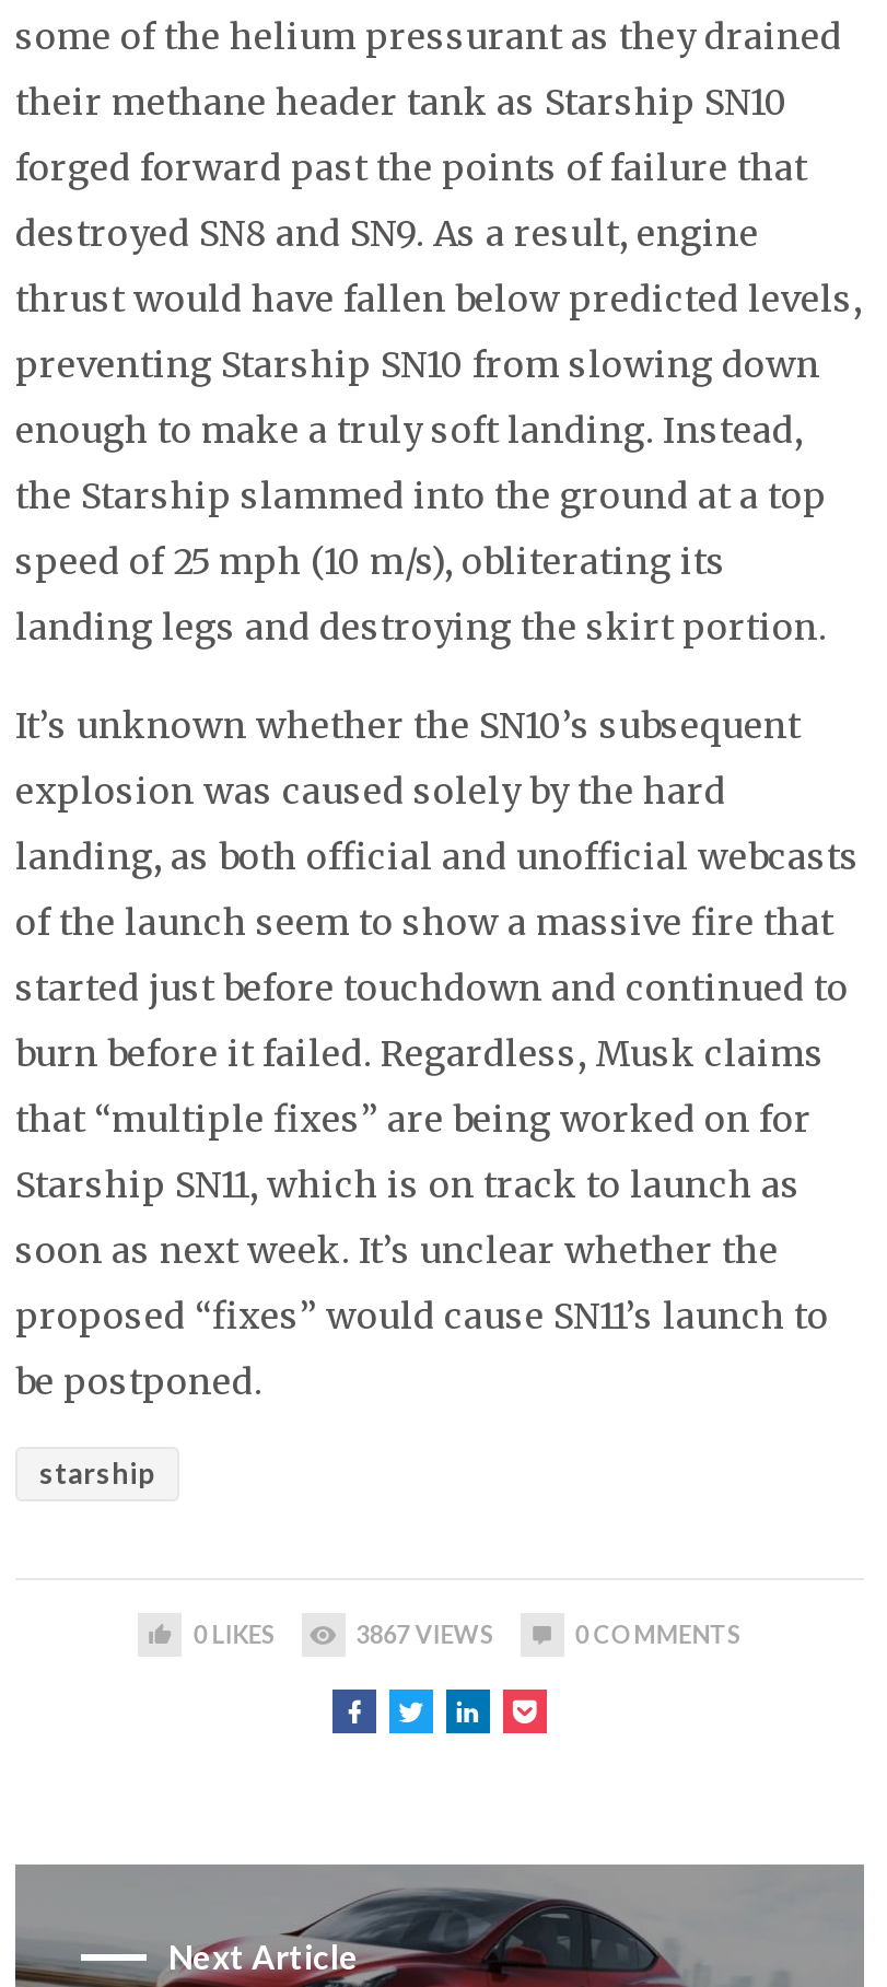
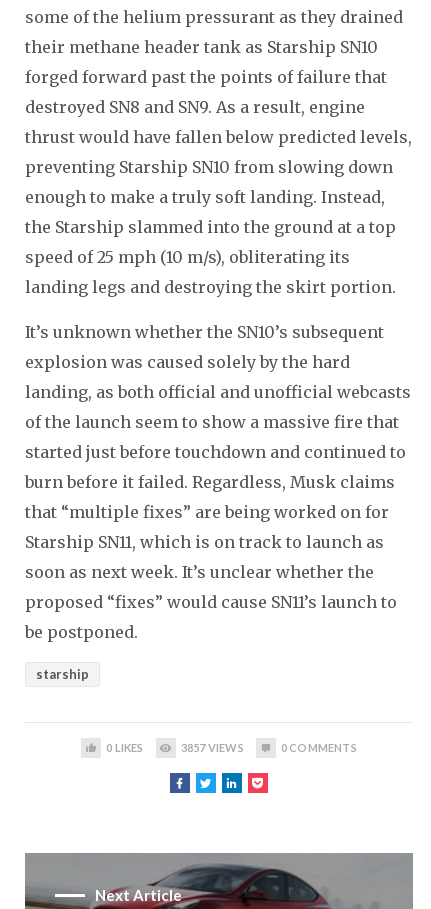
- 3867 VIEWS
+ 3857 VIEWS
